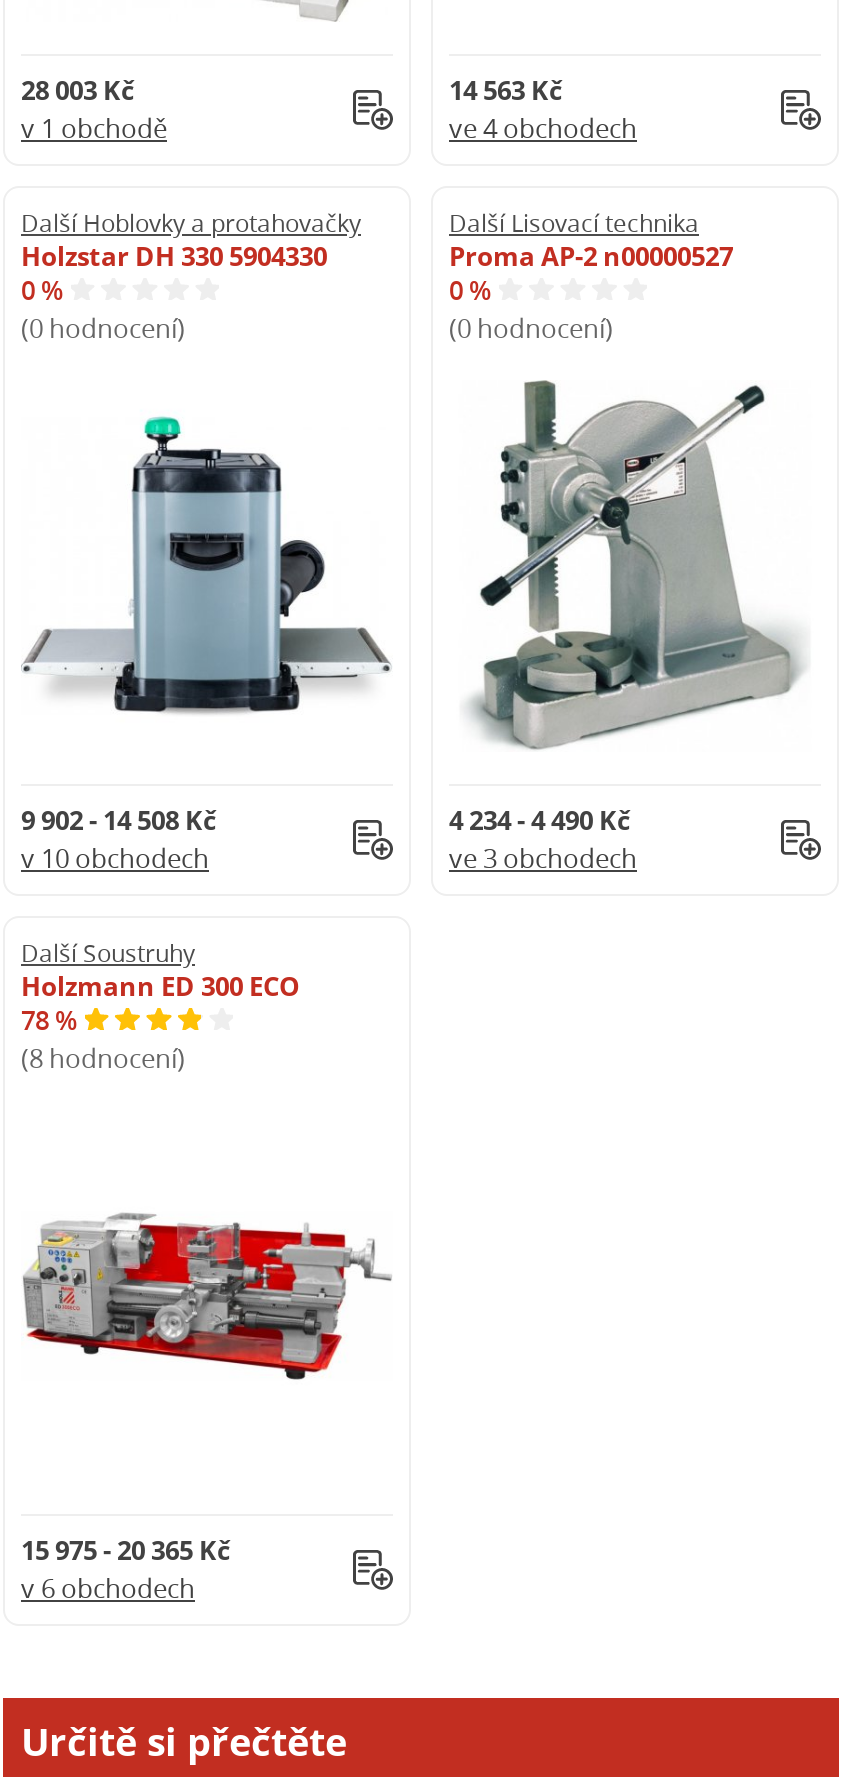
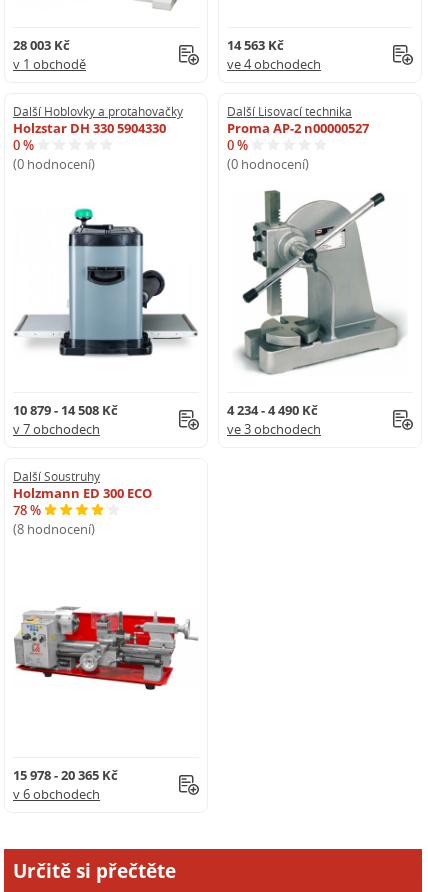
- 9 902 - 14 508 Kč
+ 10 879 - 14 508 Kč

- v 10 obchodech
+ v 7 obchodech

- 15 975 - 20 365 Kč
+ 15 978 - 20 365 Kč
